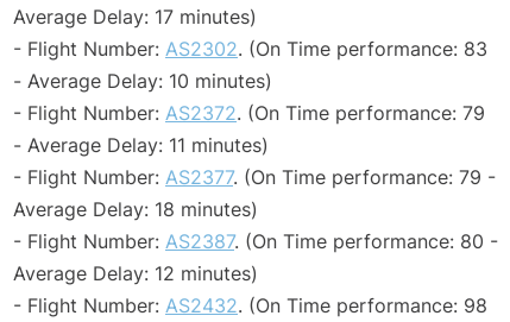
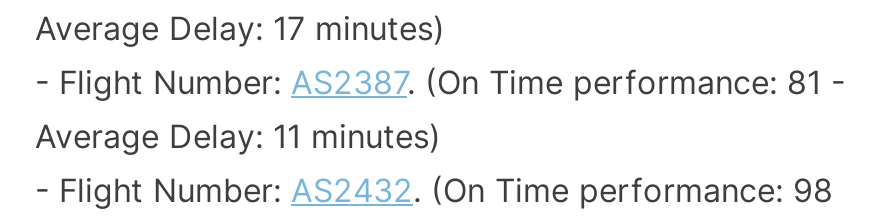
- - Flight Number: AS2302. (On Time performance: 83
- - Average Delay: 10 minutes)
- - Flight Number: AS2372. (On Time performance: 79
- - Average Delay: 11 minutes)
- - Flight Number: AS2377. (On Time performance: 79 -
- Average Delay: 18 minutes)
- - Flight Number: AS2387. (On Time performance: 80 -
- Average Delay: 12 minutes)
+ - Flight Number: AS2387. (On Time performance: 81 -
+ Average Delay: 11 minutes)
